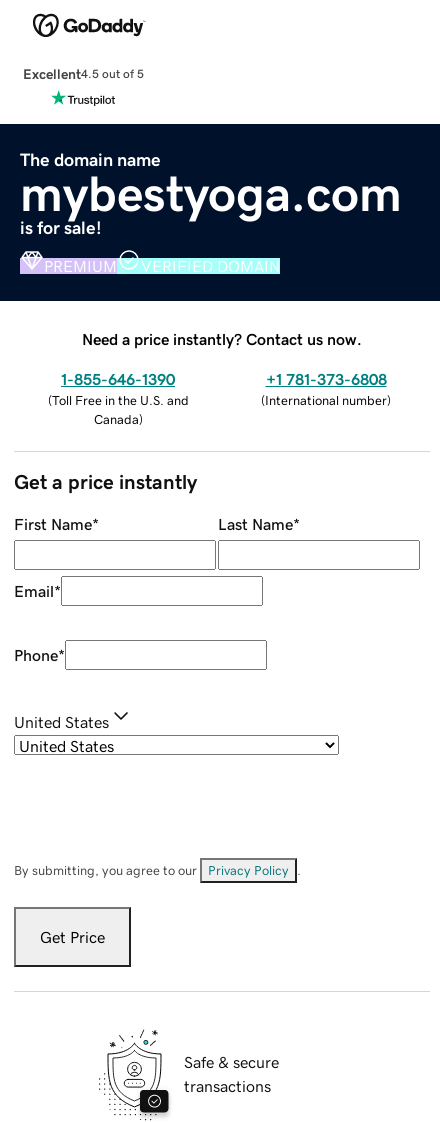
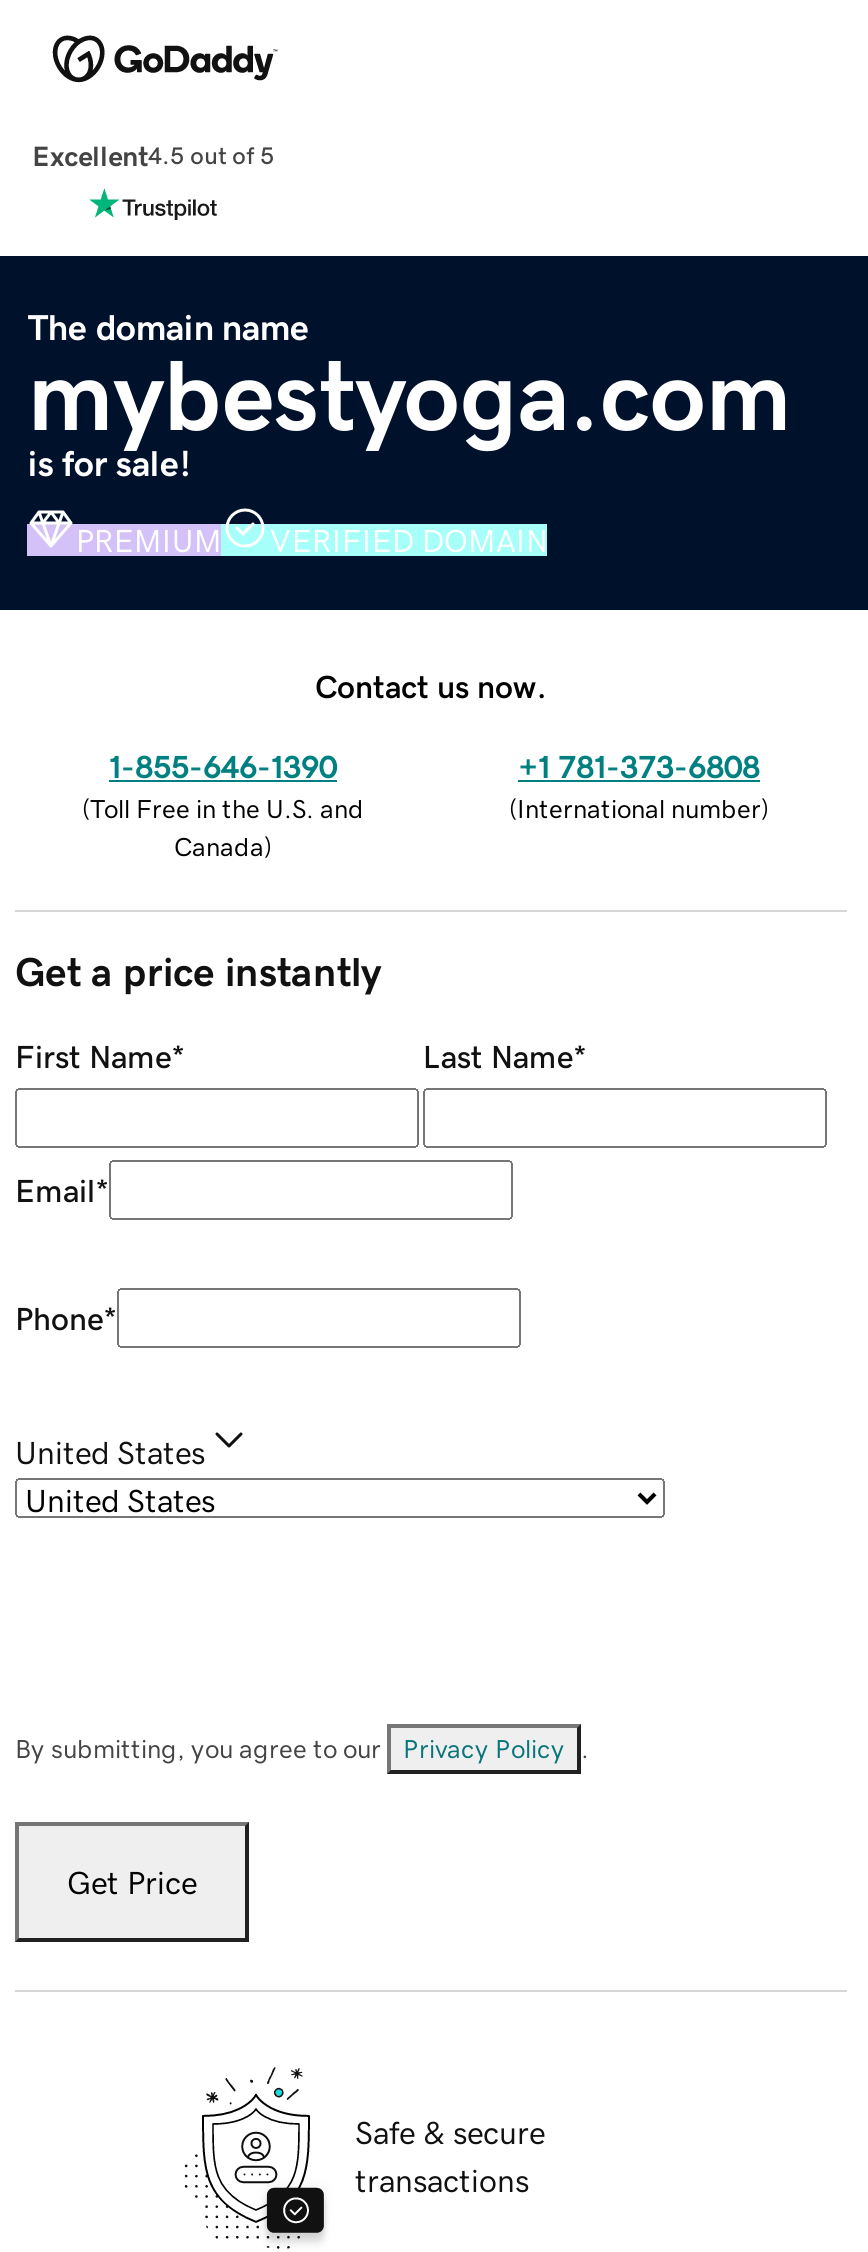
- Need a price instantly? Contact us now.
+ Contact us now.
